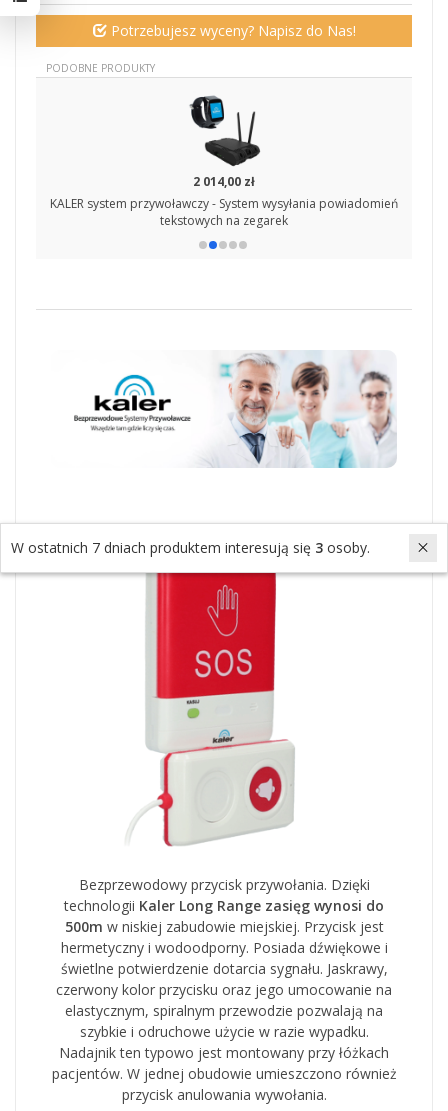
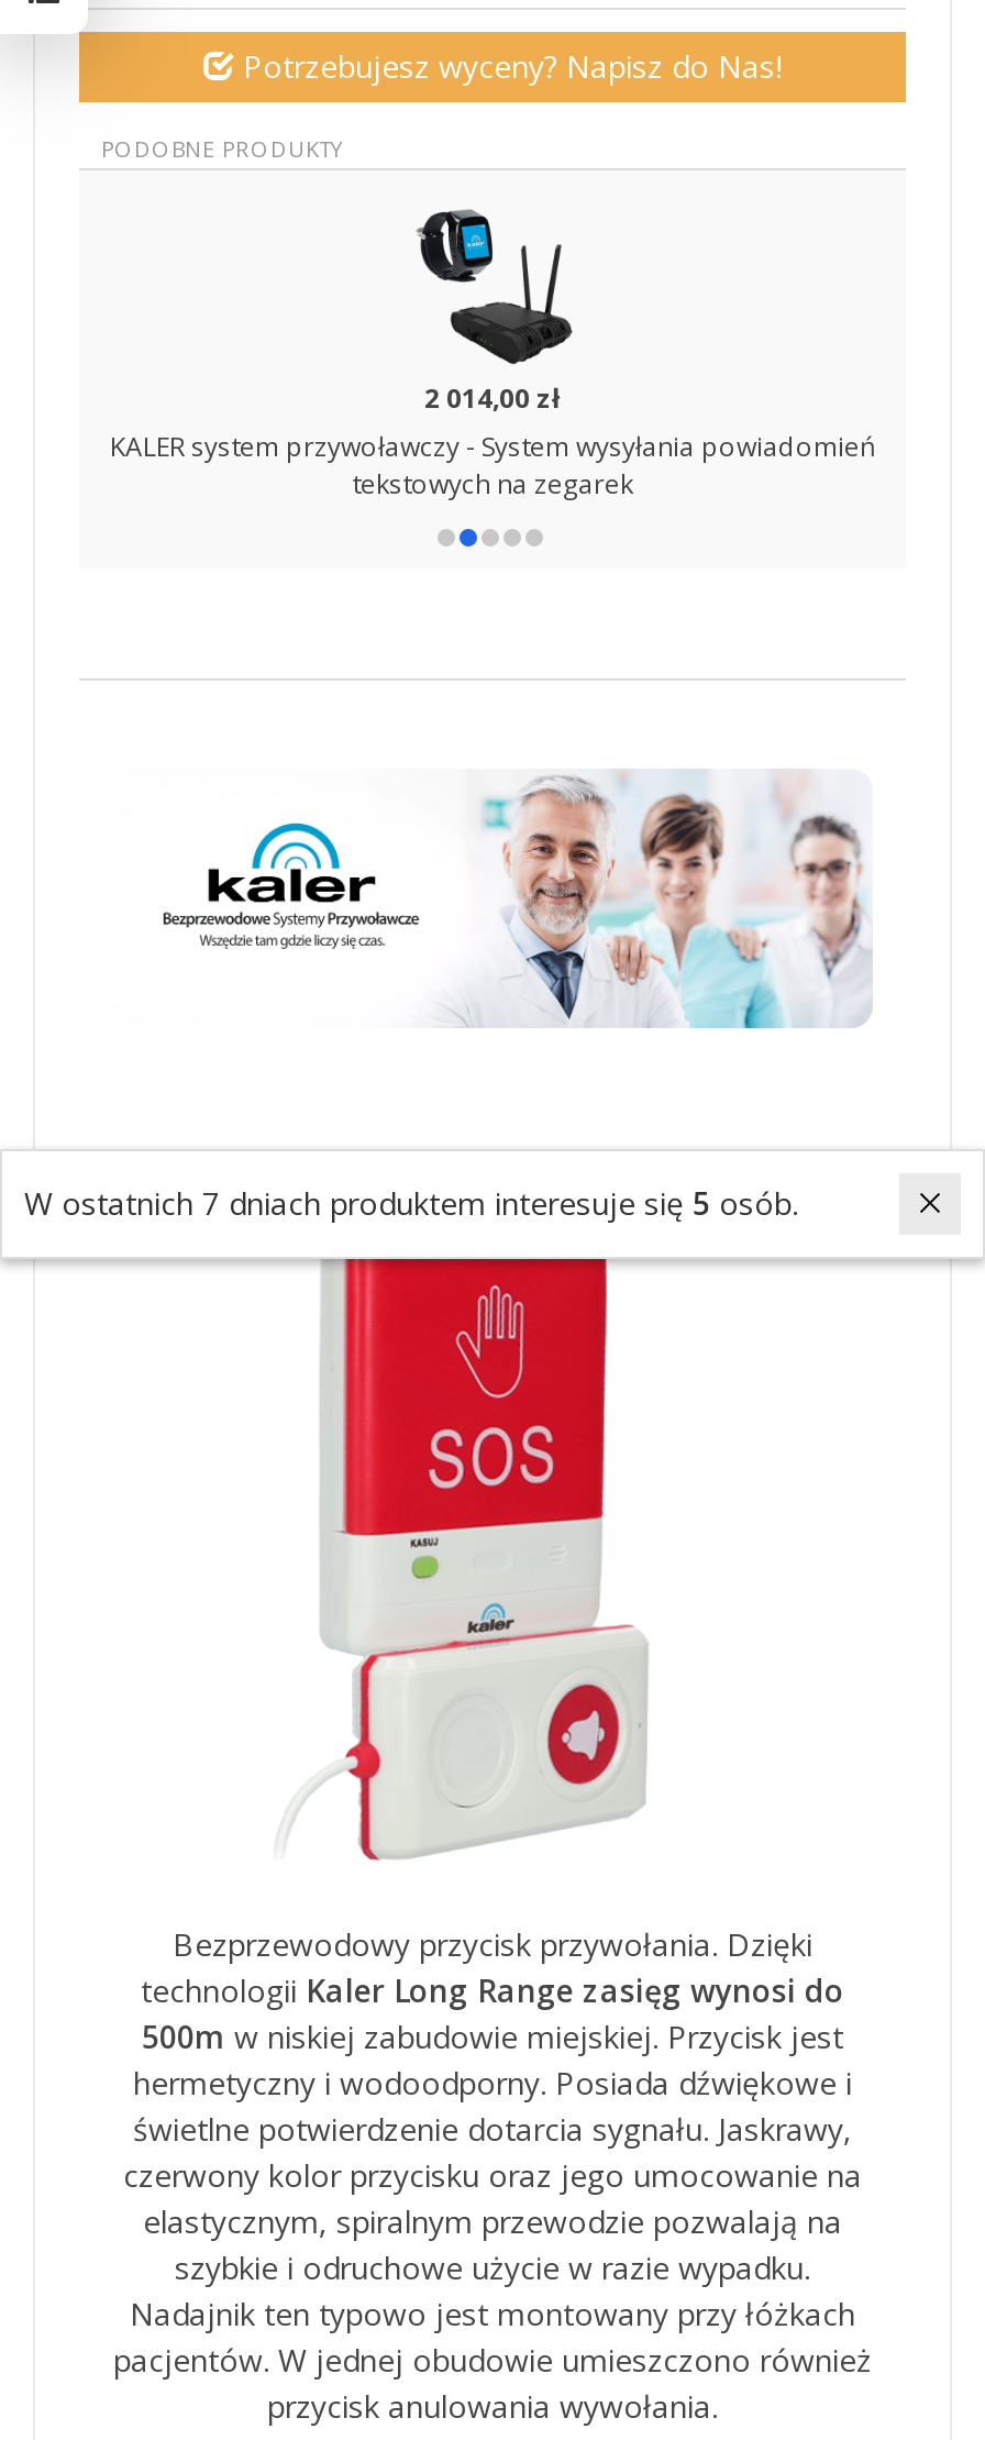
- W ostatnich 7 dniach produktem interesują się 3 osoby.
+ W ostatnich 7 dniach produktem interesuje się 5 osób.
